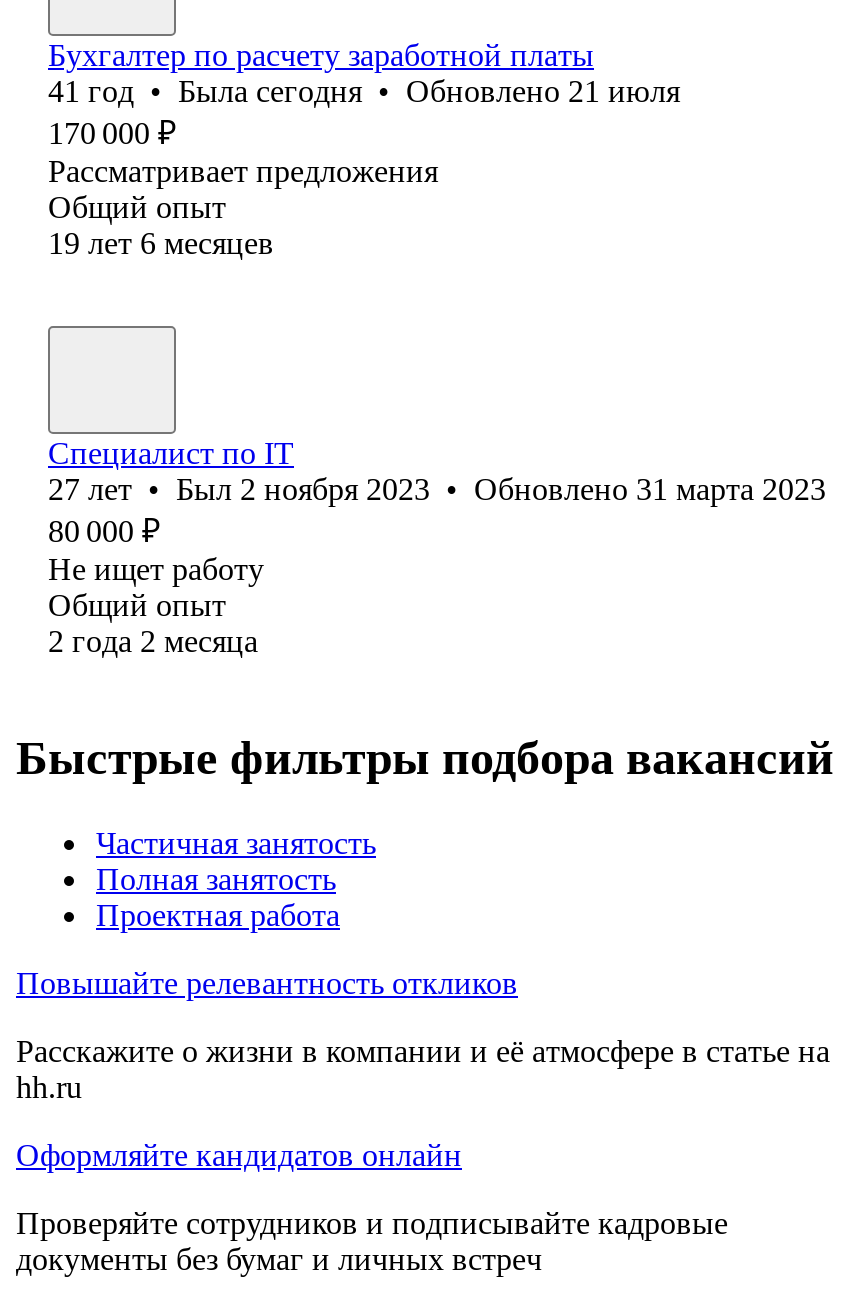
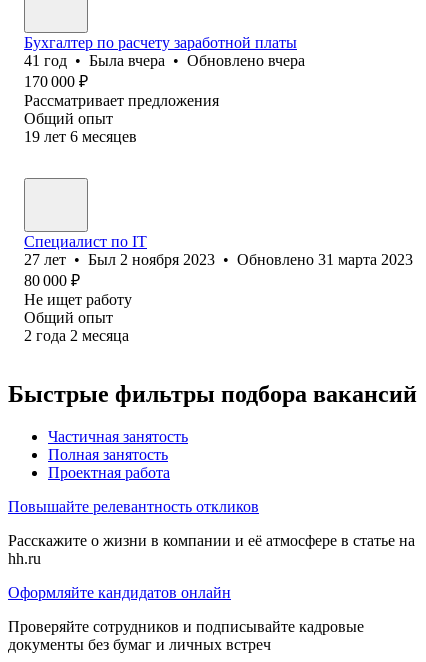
- 41 год • Была сегодня • Обновлено 21 июля
+ 41 год • Была вчера • Обновлено вчера
